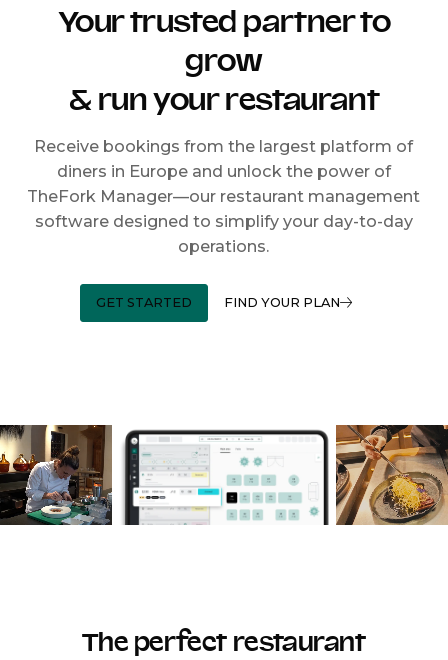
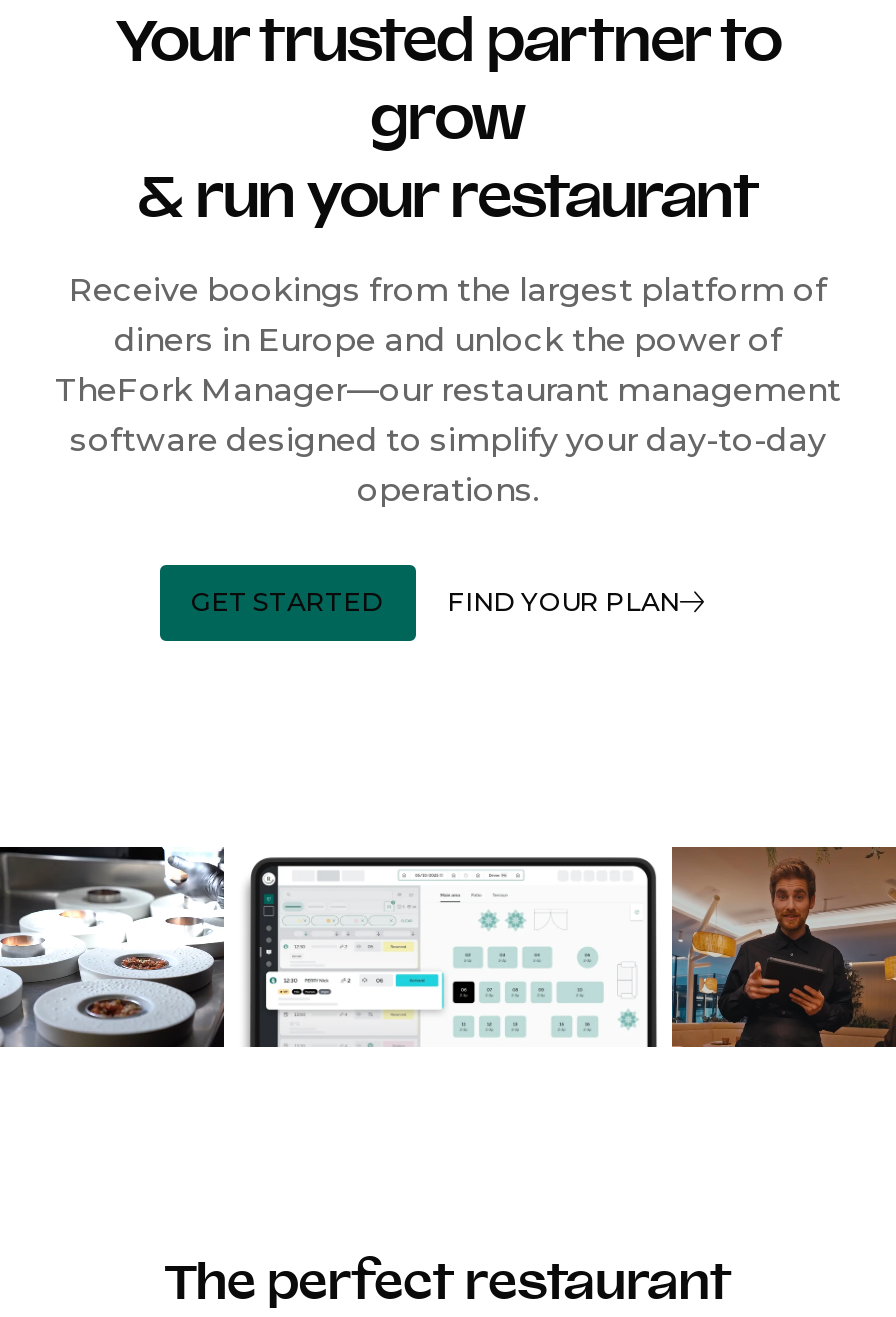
- [image]
+ [image]

- [image]
+ [image]
